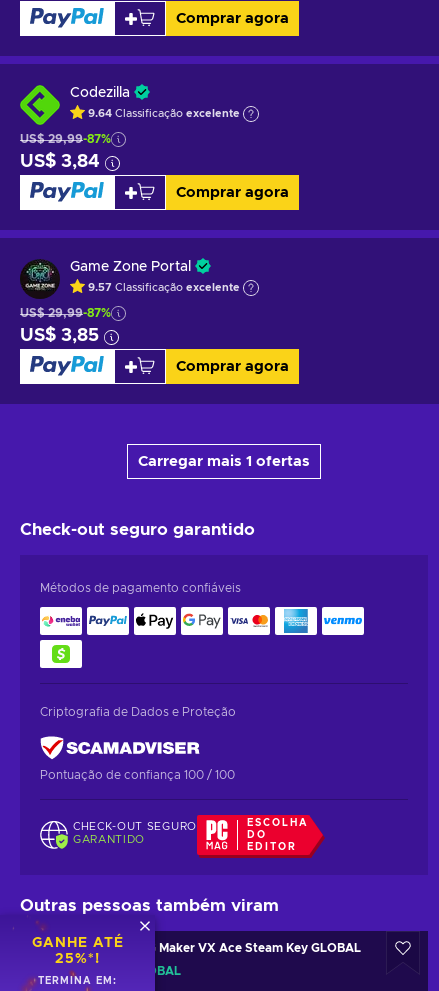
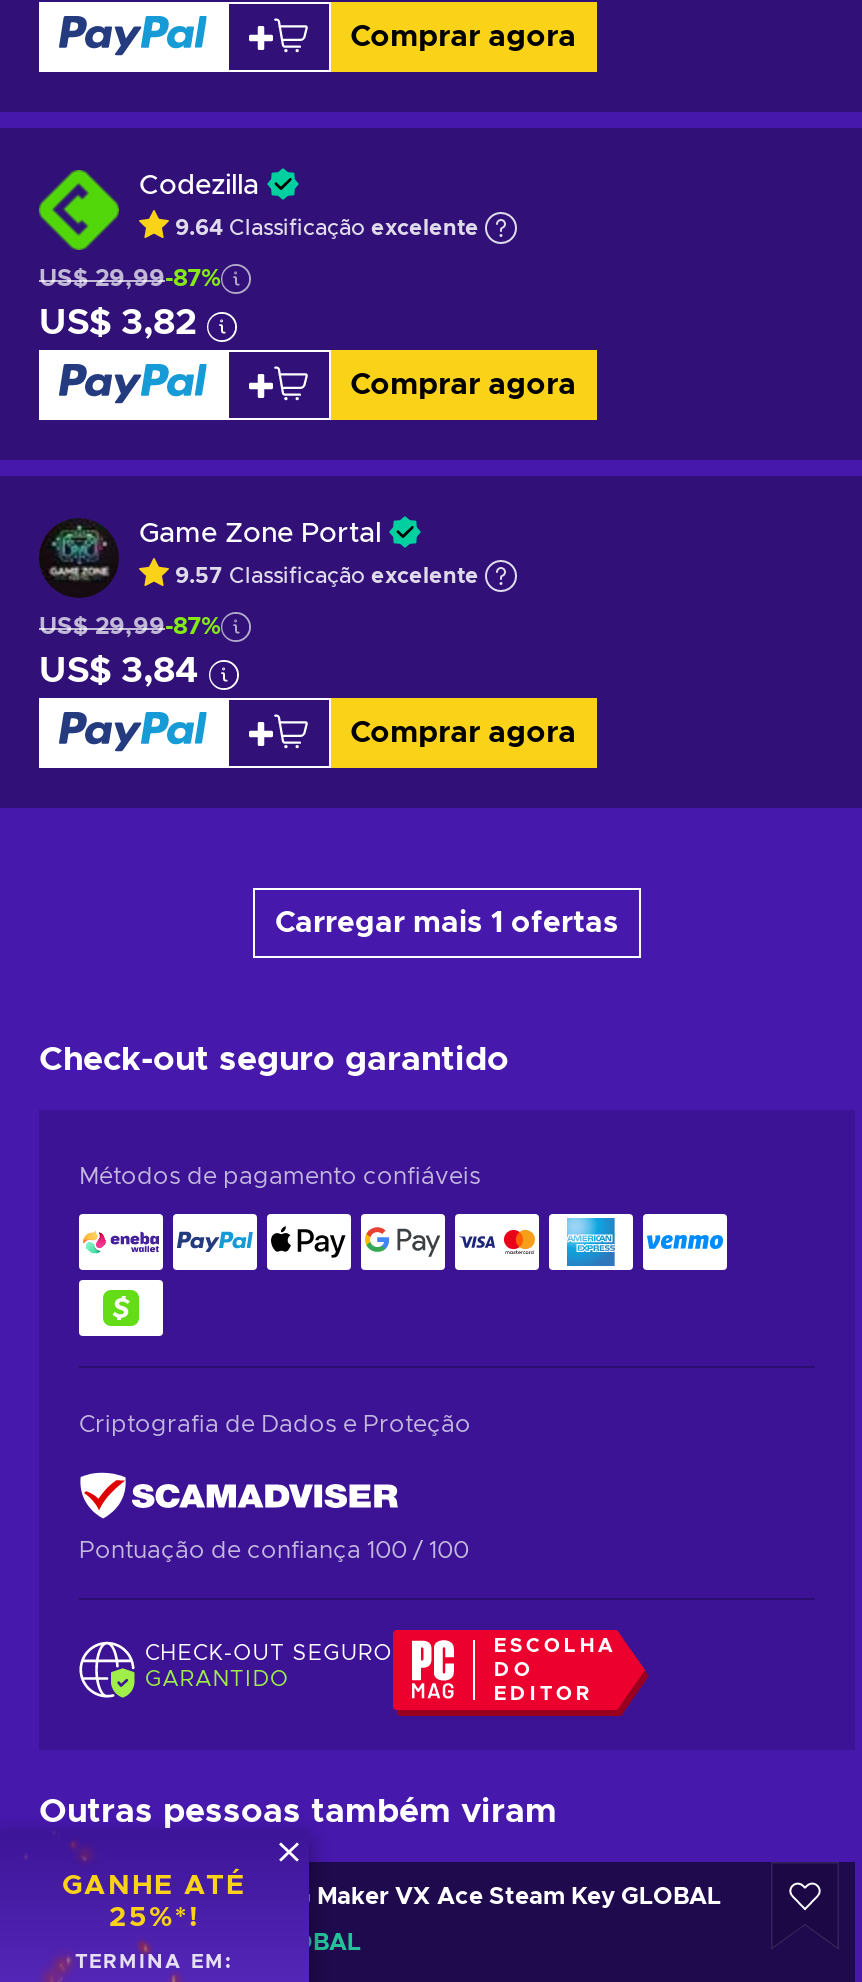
- US$ 3,84
+ US$ 3,82

- US$ 3,85
+ US$ 3,84
